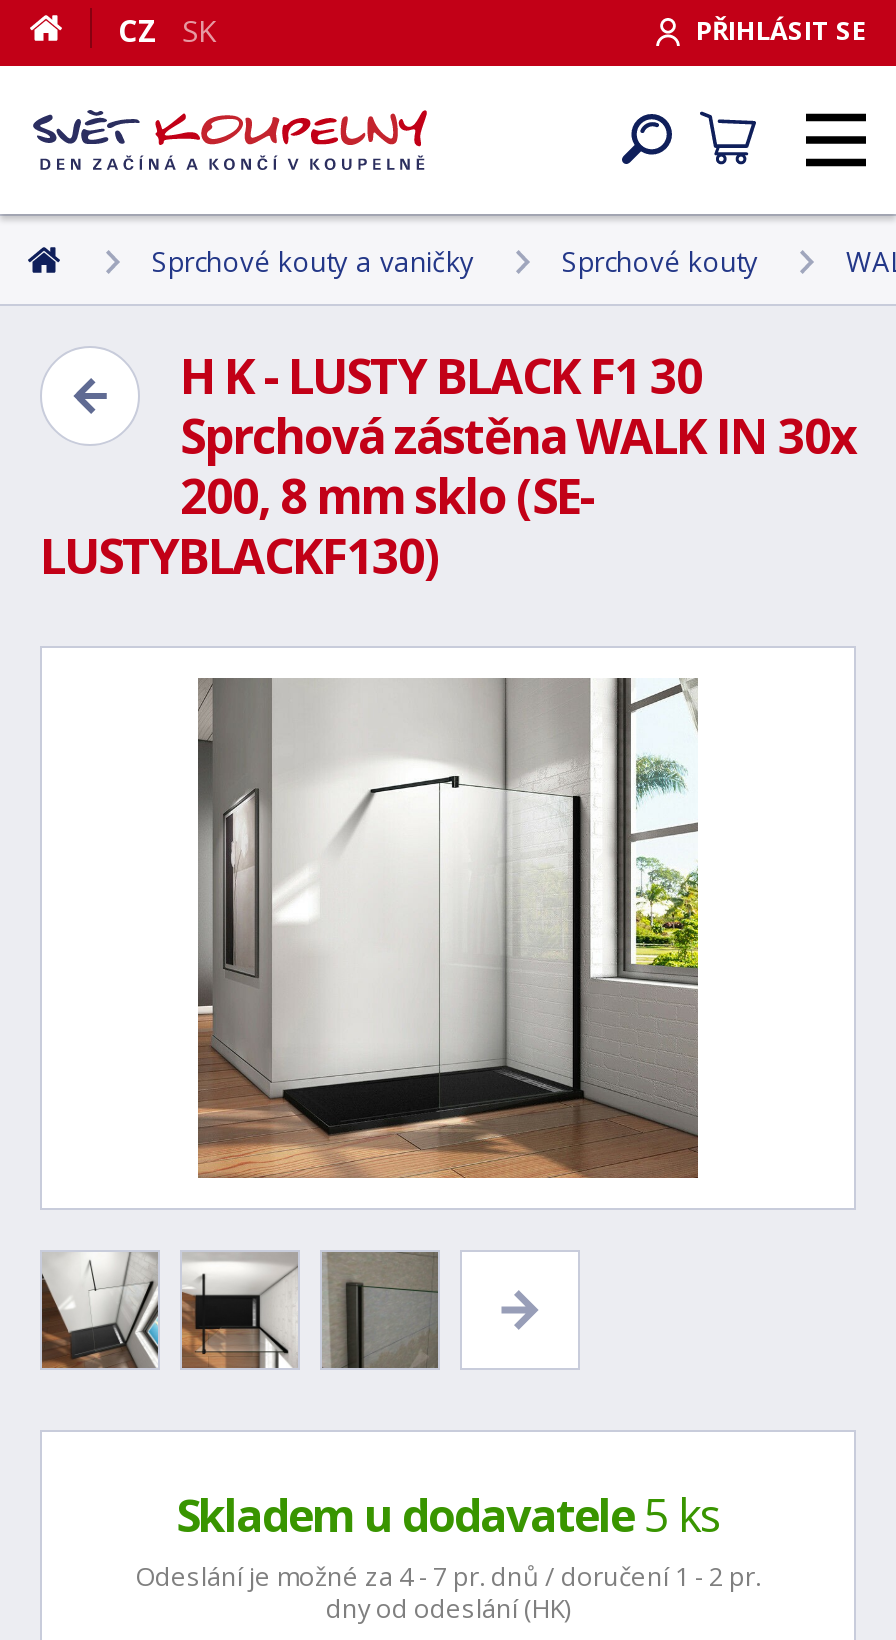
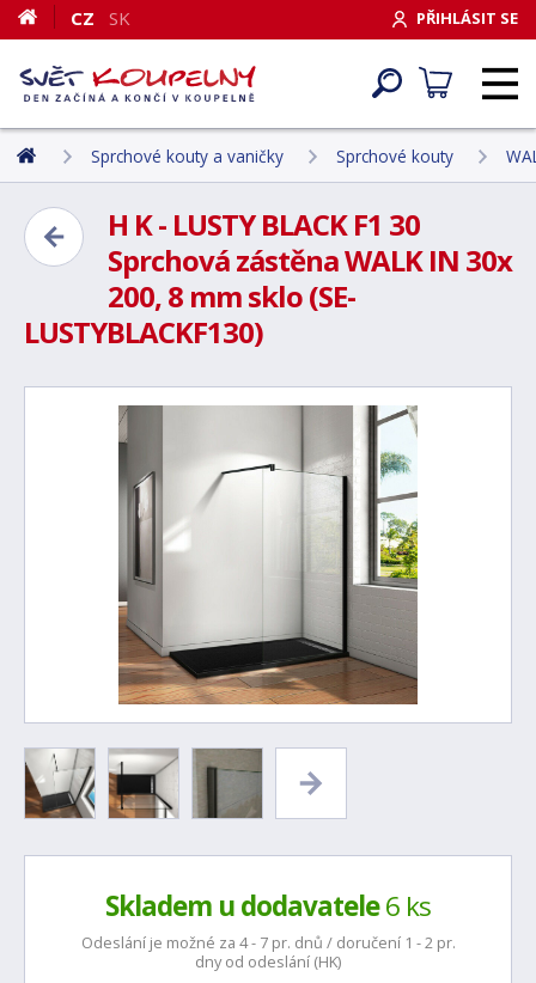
- Skladem u dodavatele 5 ks
+ Skladem u dodavatele 6 ks
